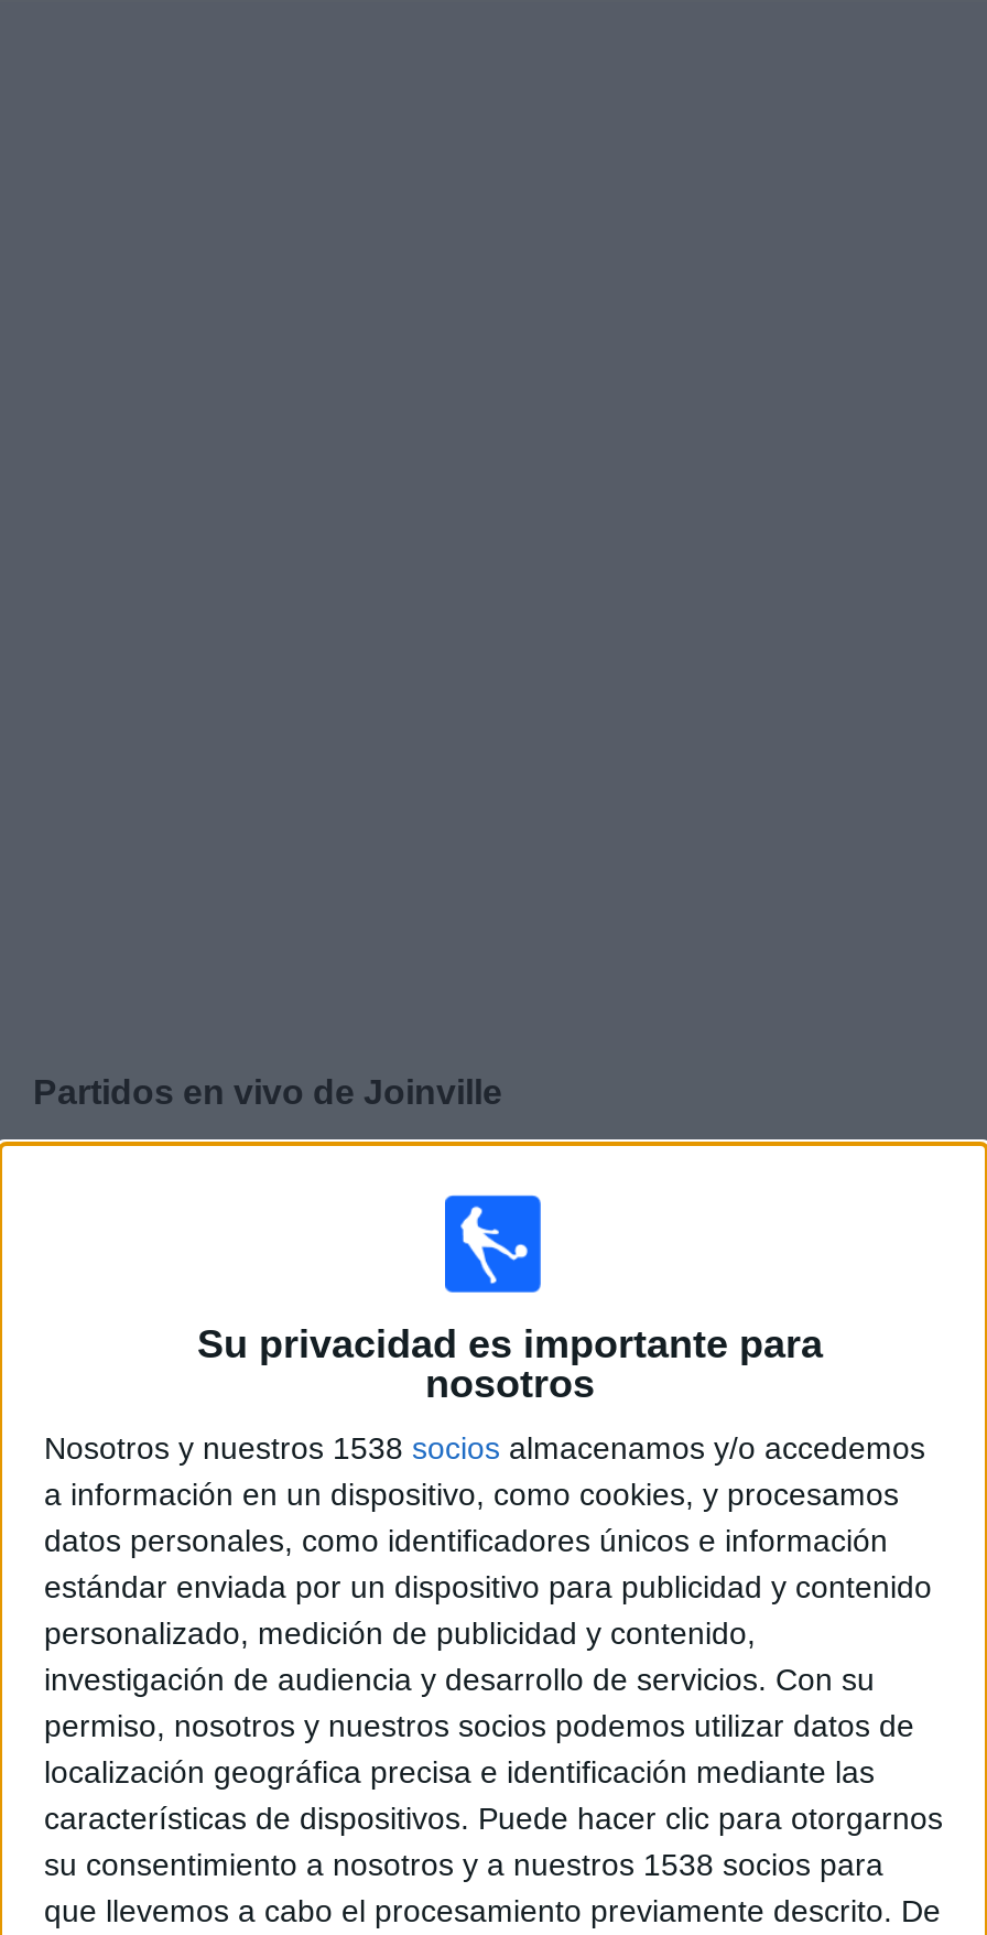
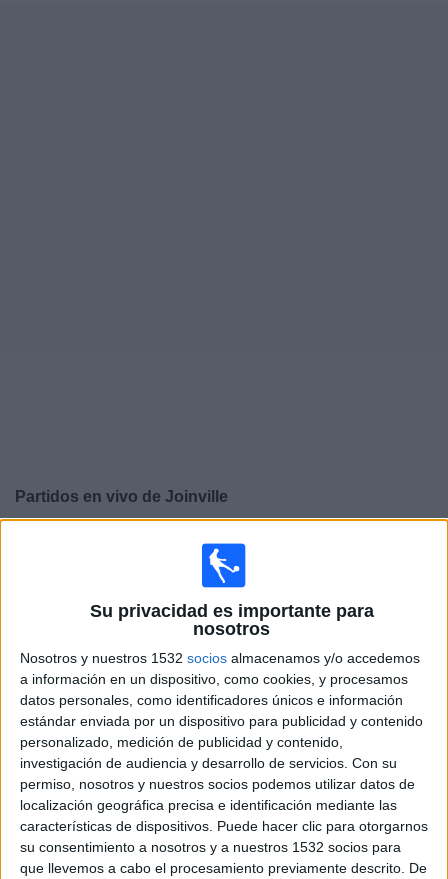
- Nosotros y nuestros 1538 socios almacenamos y/o accedemos
+ Nosotros y nuestros 1532 socios almacenamos y/o accedemos

- su consentimiento a nosotros y a nuestros 1538 socios para
+ su consentimiento a nosotros y a nuestros 1532 socios para
